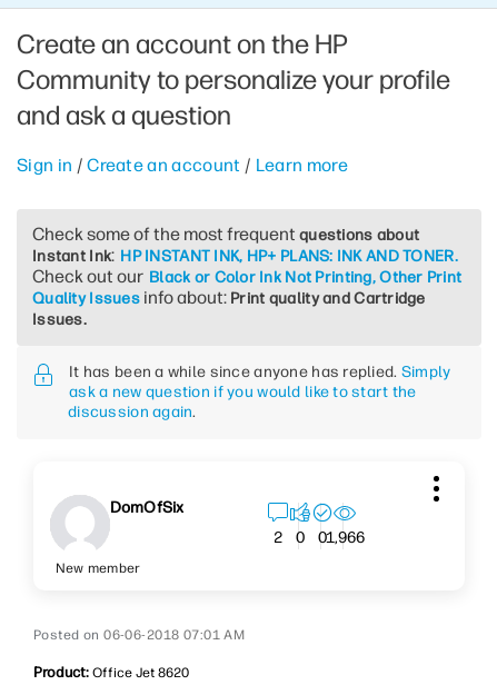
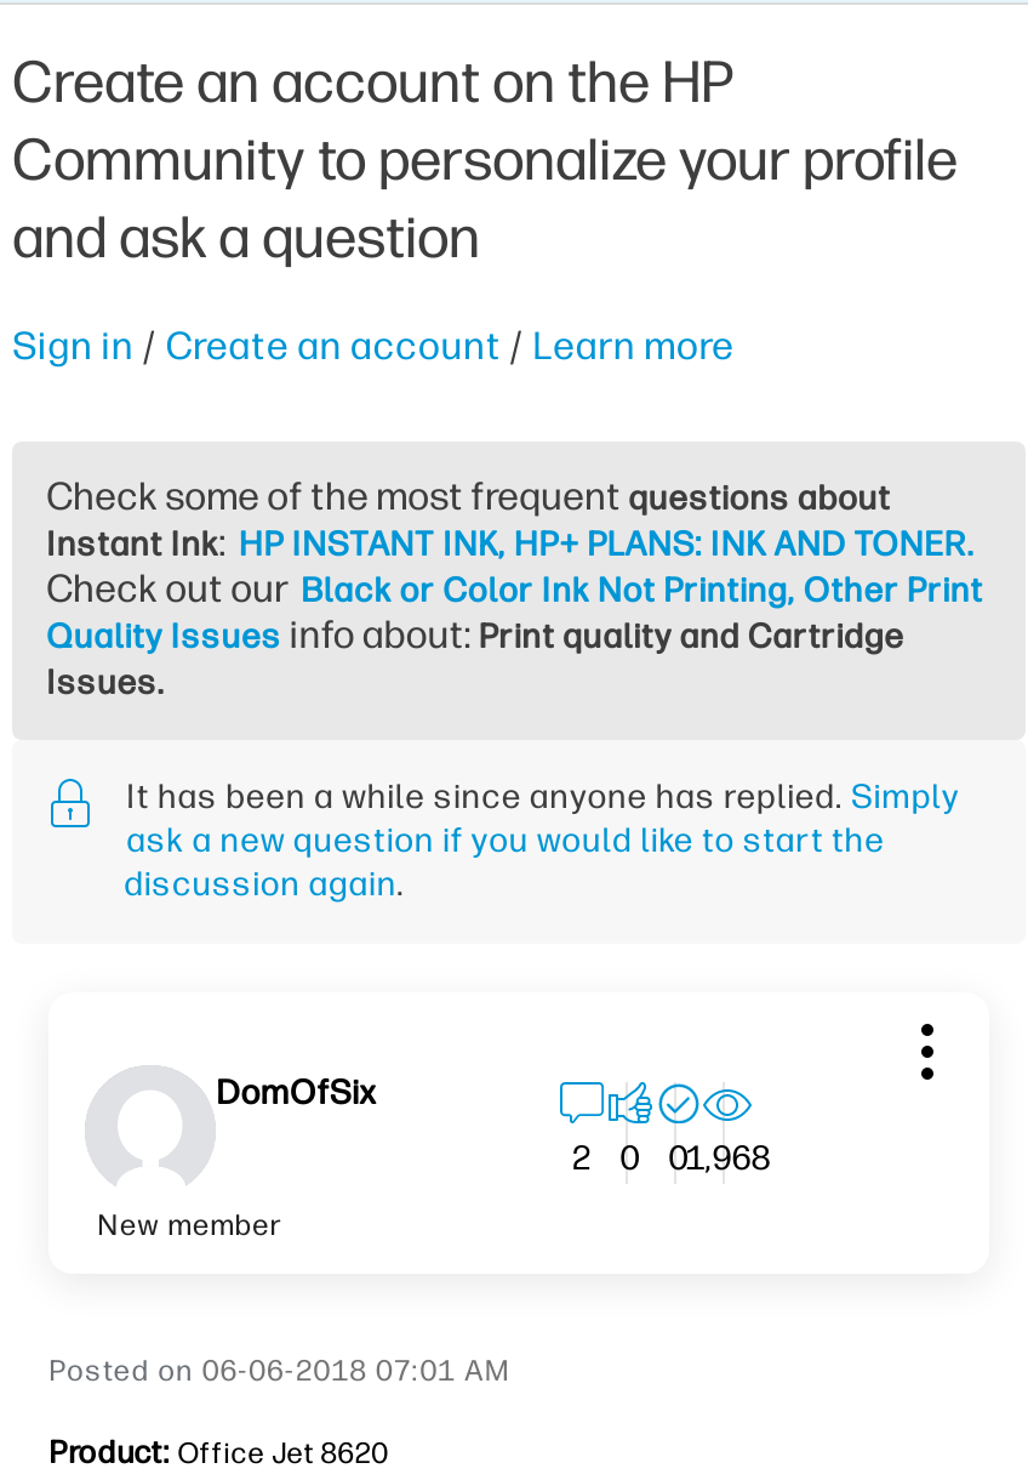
- 2 0 01,966
+ 2 0 01,968
